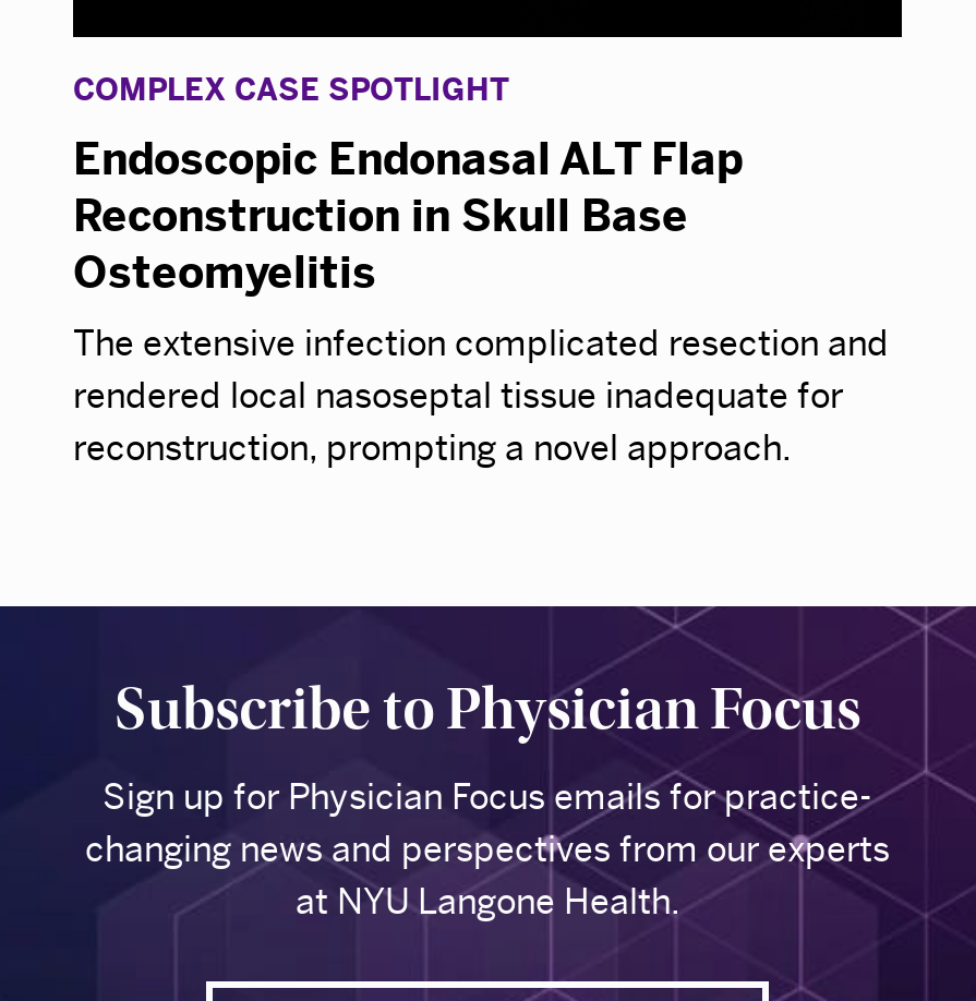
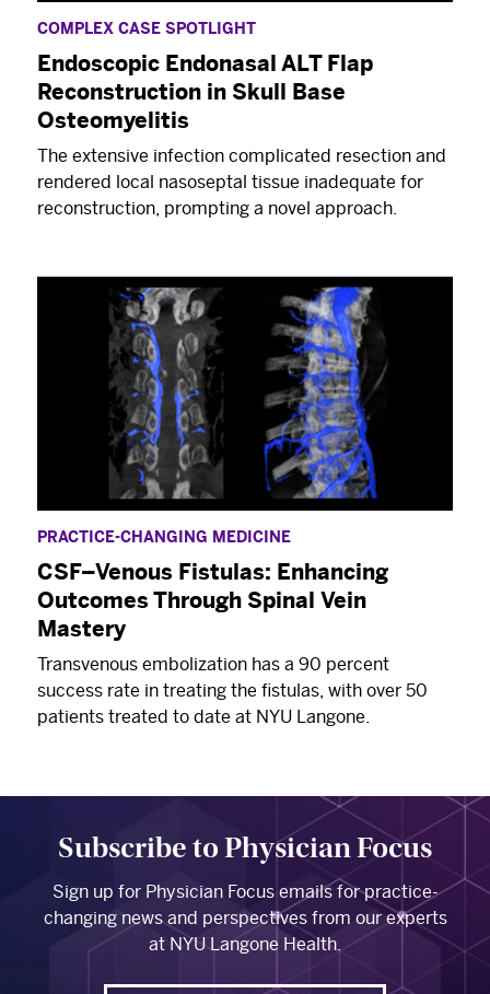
+ [image]
+ PRACTICE-CHANGING MEDICINE
+ CSF–Venous Fistulas: Enhancing
+ Outcomes Through Spinal Vein
+ Mastery
+ Transvenous embolization has a 90 percent
+ success rate in treating the fistulas, with over 50
+ patients treated to date at NYU Langone.

+ [image]
